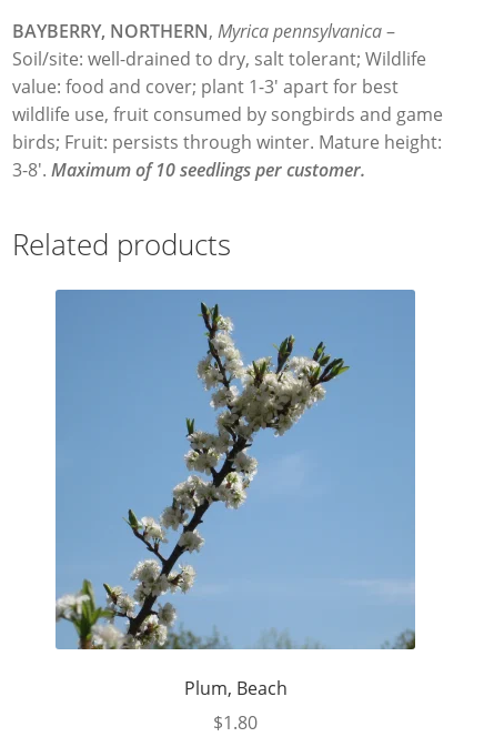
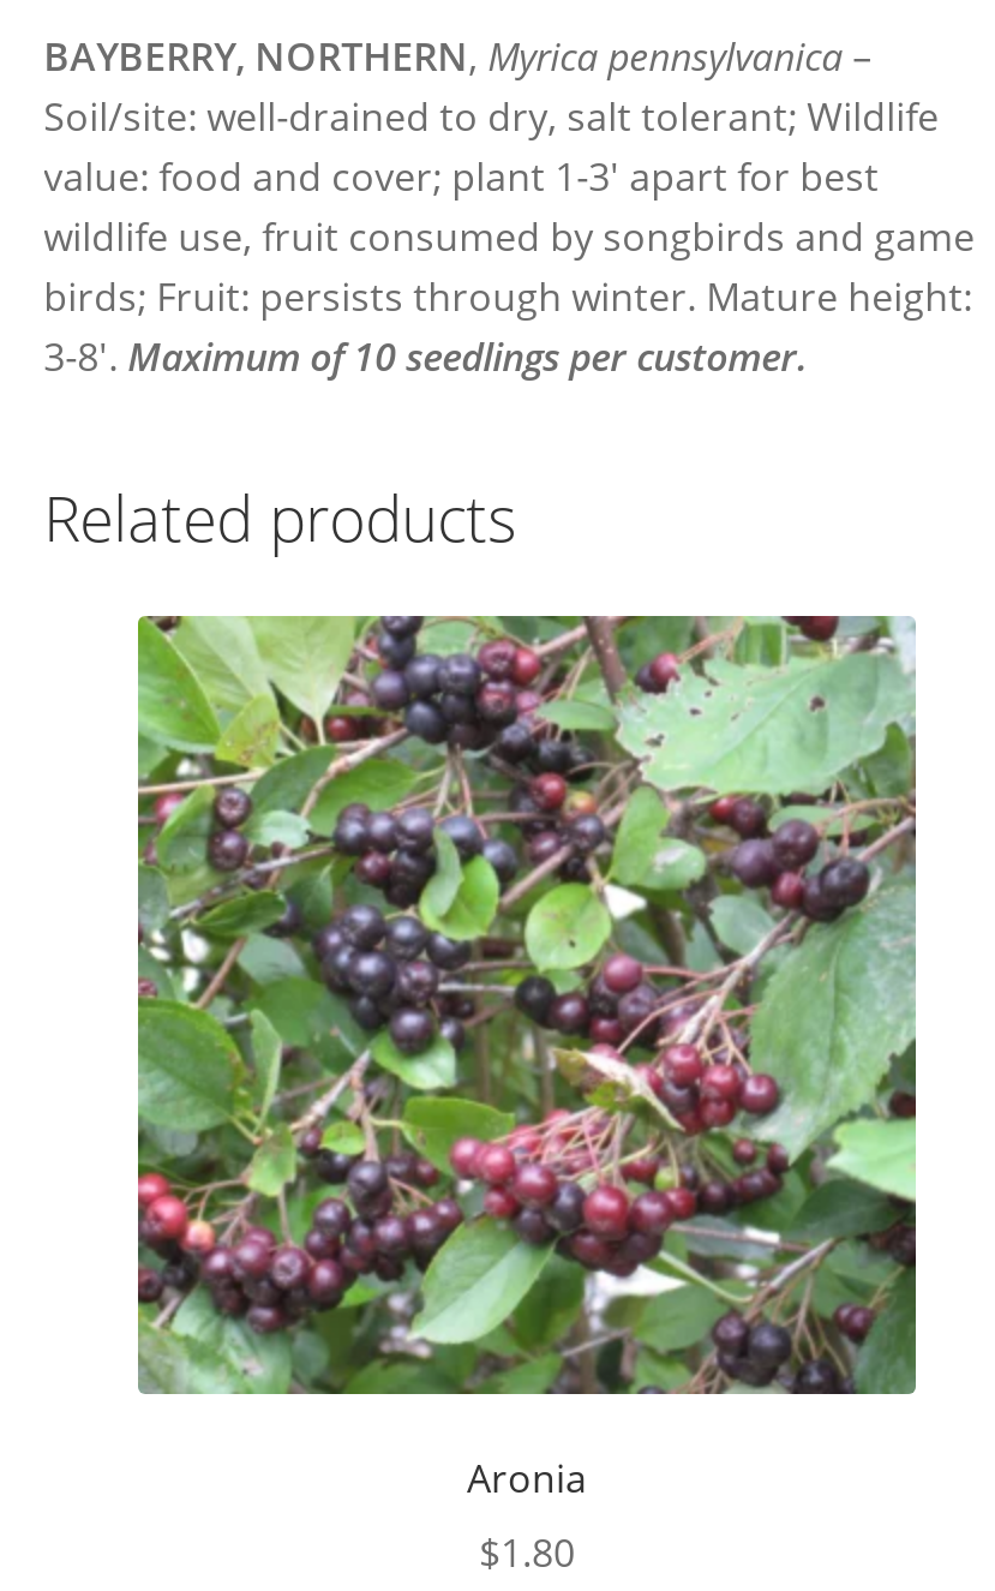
- [image]
- Plum, Beach
+ [image]
+ Aronia
